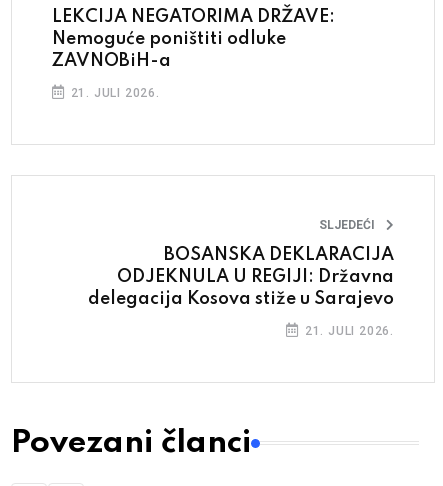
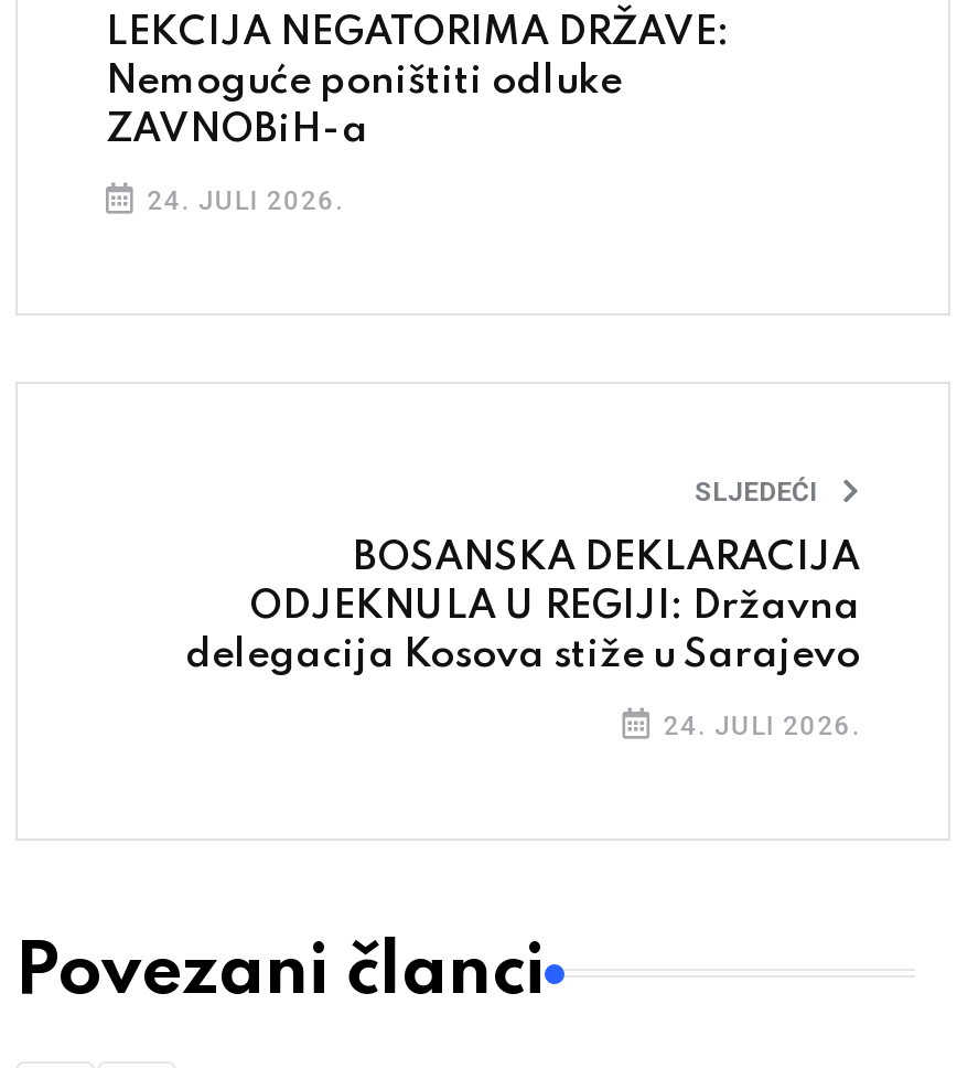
- 21. JULI 2026.
+ 24. JULI 2026.

- 21. JULI 2026.
+ 24. JULI 2026.
